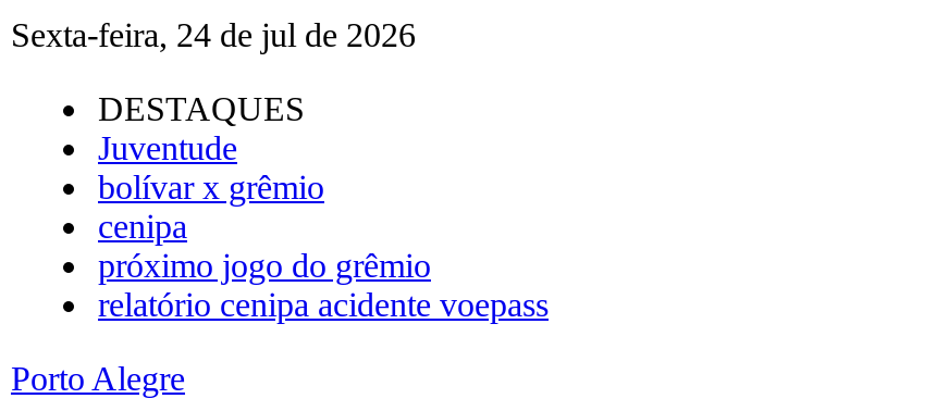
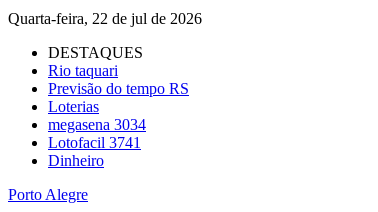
- Sexta-feira, 24 de jul de 2026
+ Quarta-feira, 22 de jul de 2026

- Juventude
- bolívar x grêmio
- cenipa
- próximo jogo do grêmio
- relatório cenipa acidente voepass
+ Rio taquari
+ Previsão do tempo RS
+ Loterias
+ megasena 3034
+ Lotofacil 3741
+ Dinheiro
